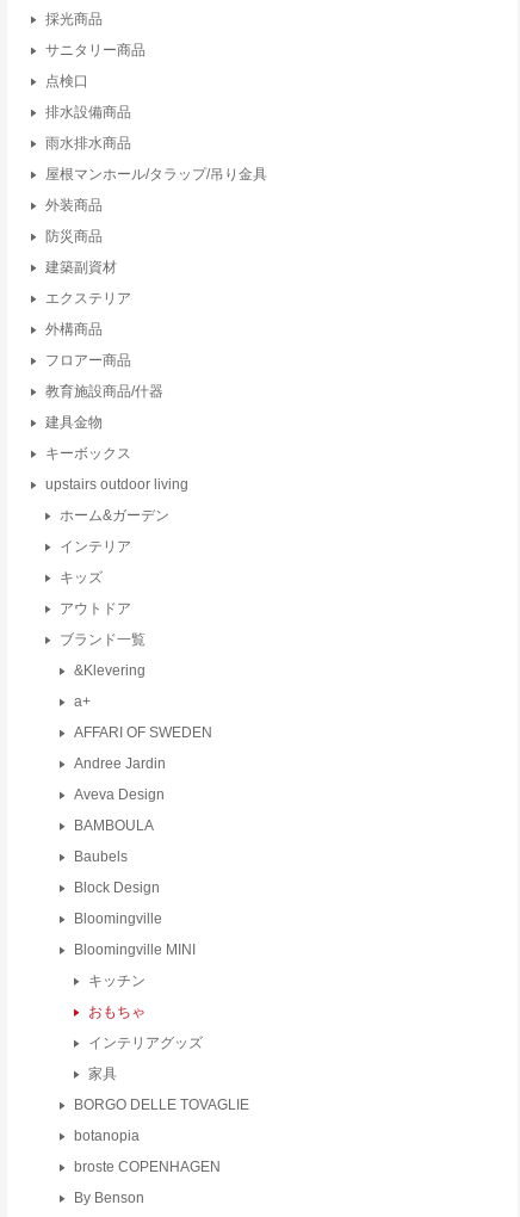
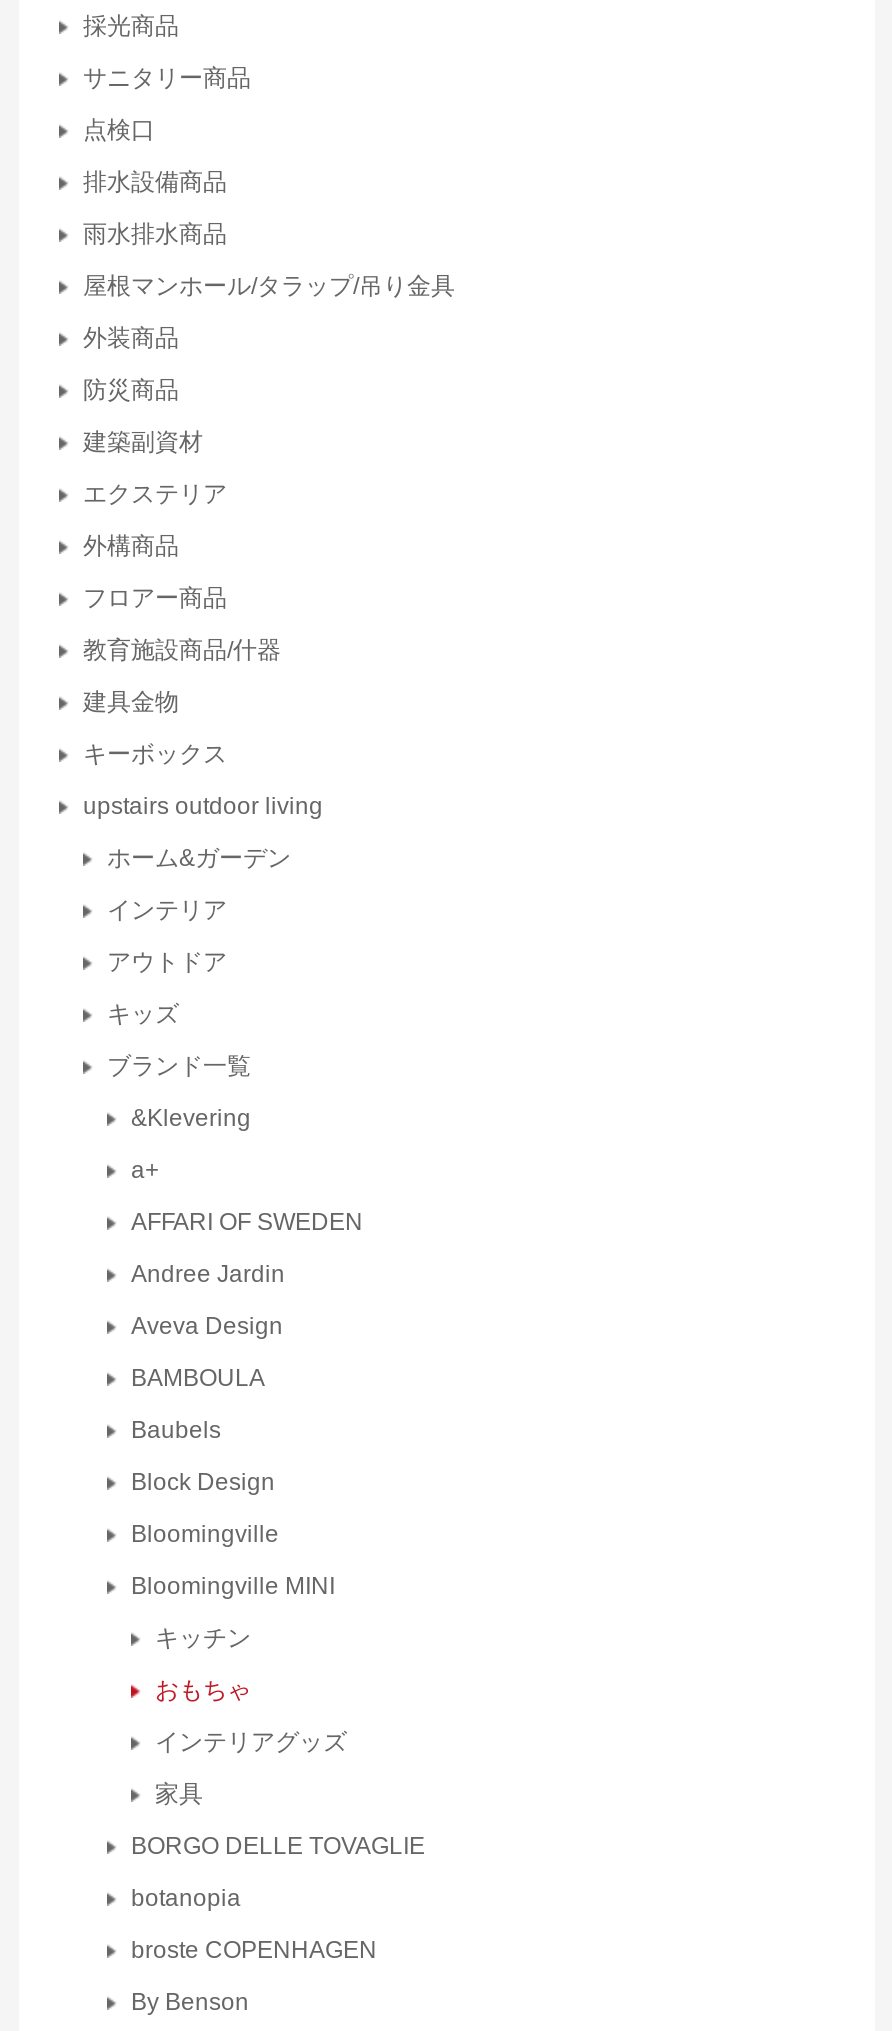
moved down: キッズ

moved up: アウトドア
